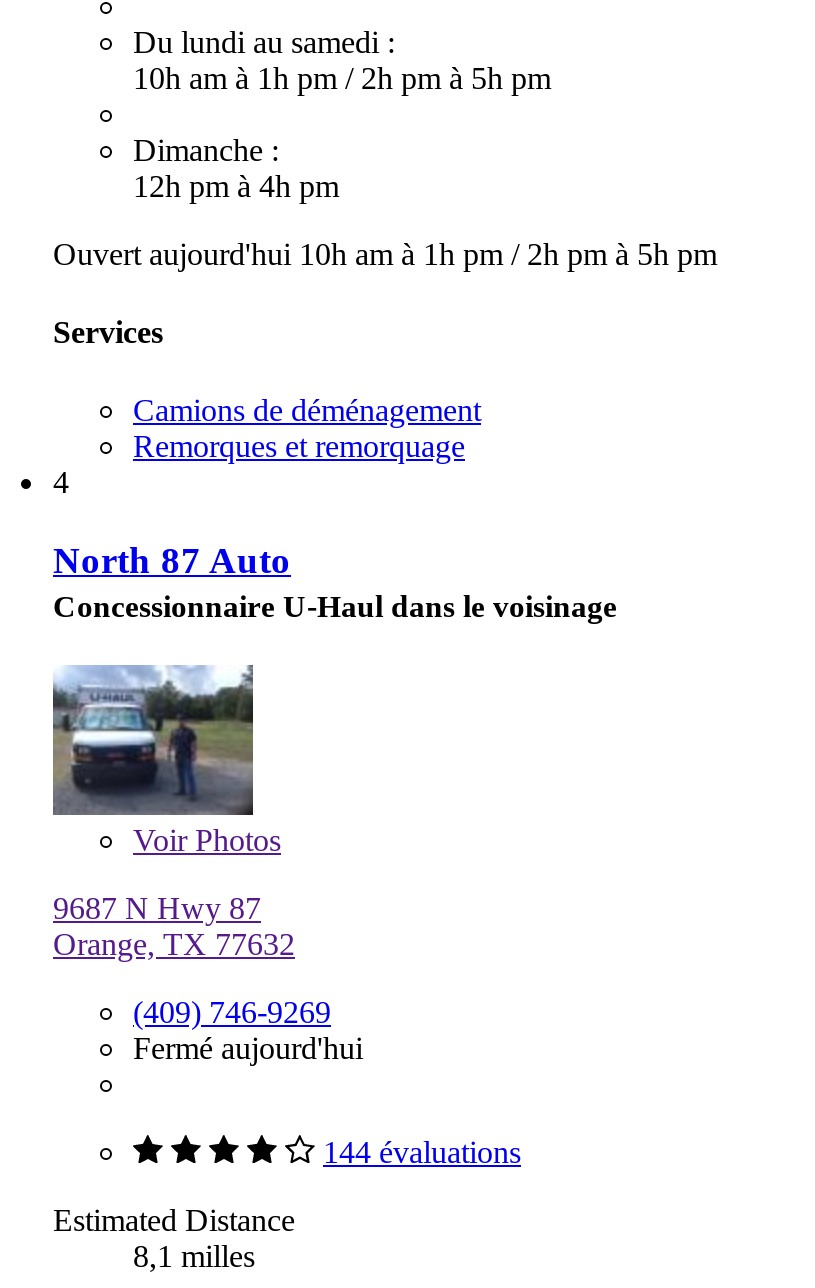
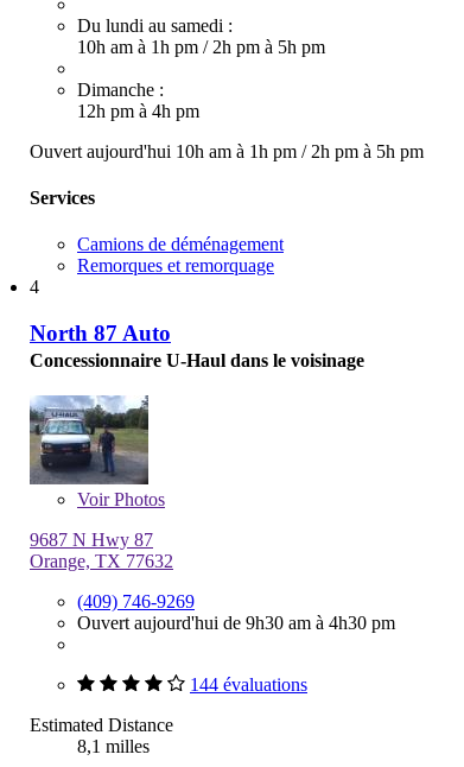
- Fermé aujourd'hui
+ Ouvert aujourd'hui de 9h30 am à 4h30 pm
